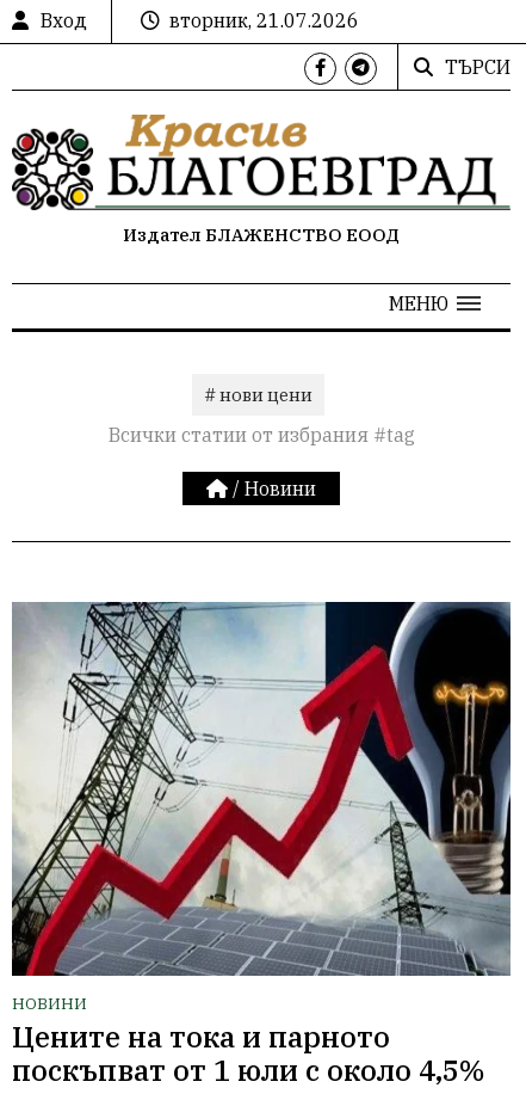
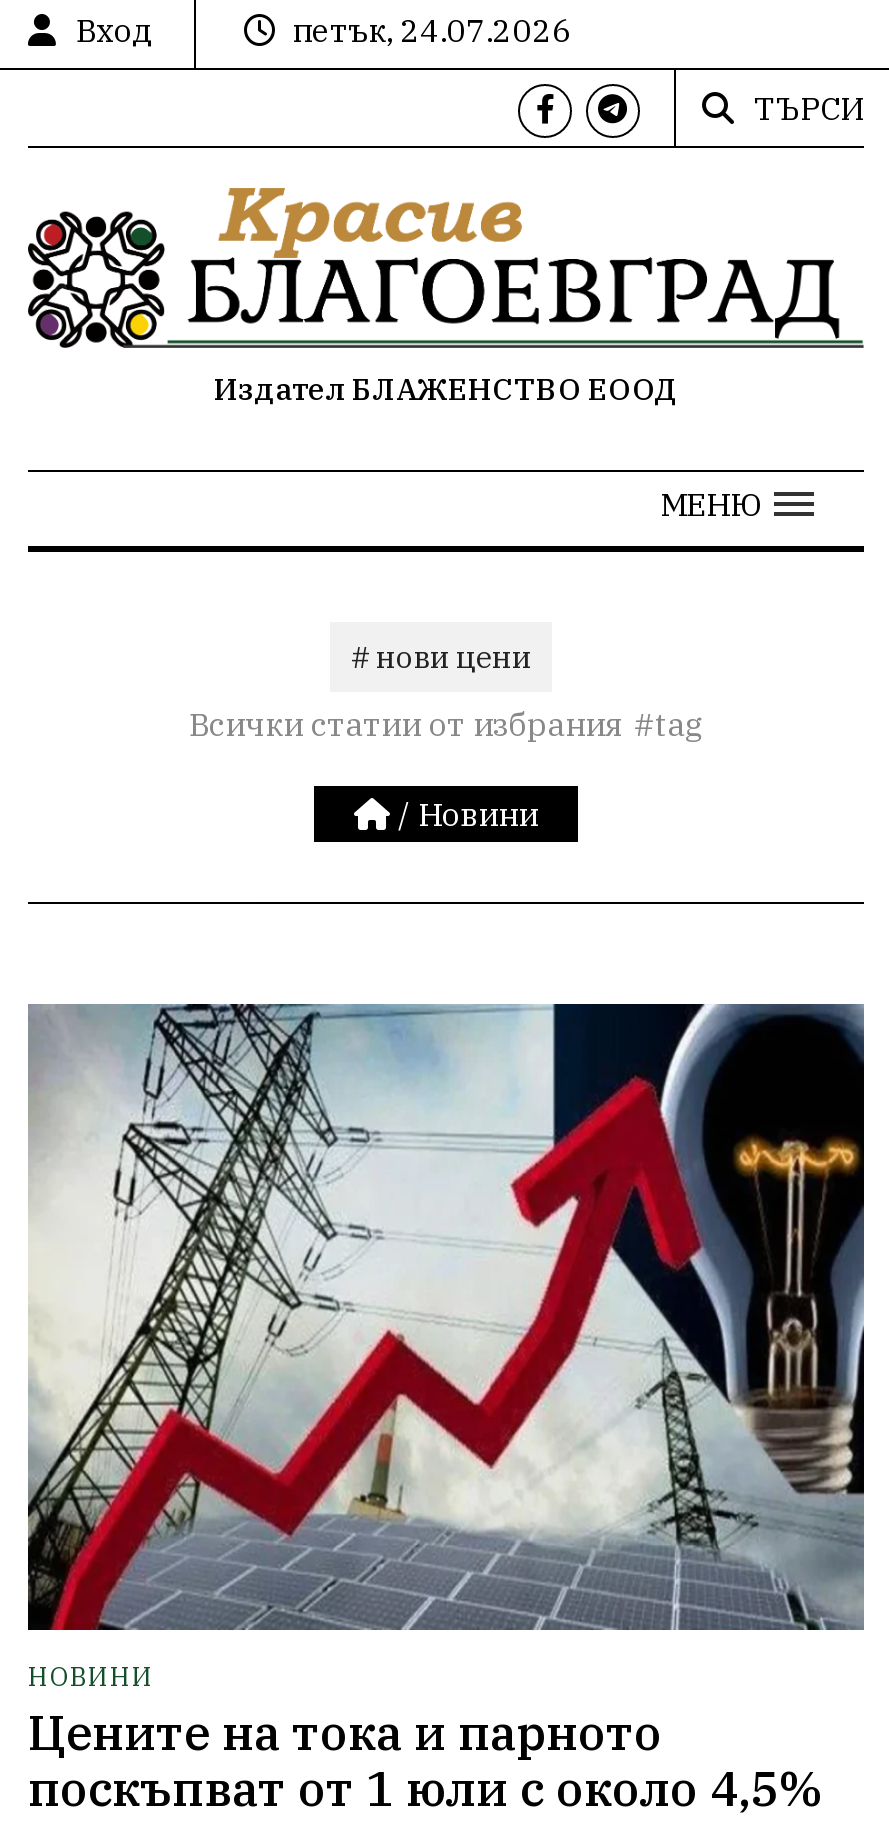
- вторник, 21.07.2026
+ петък, 24.07.2026
